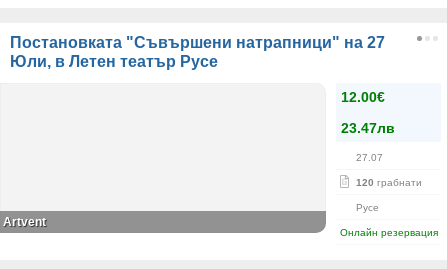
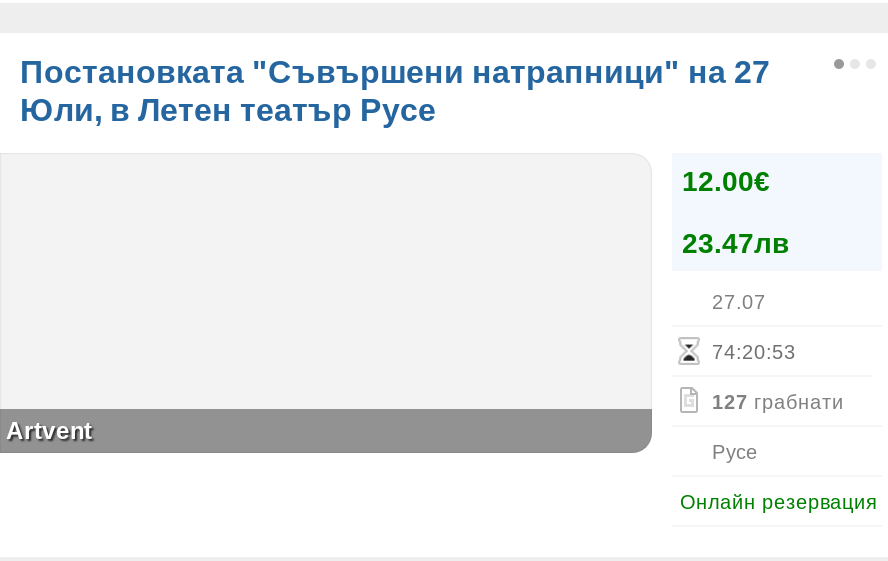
- 120 грабнати
+ 74:20: 53
+ 127 грабнати
